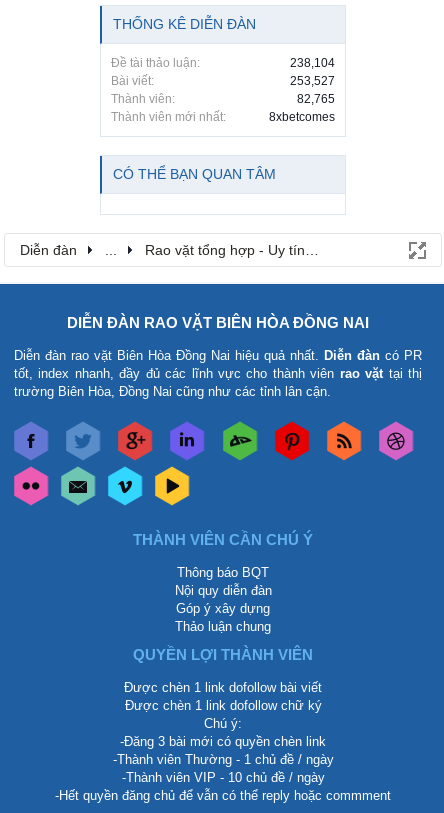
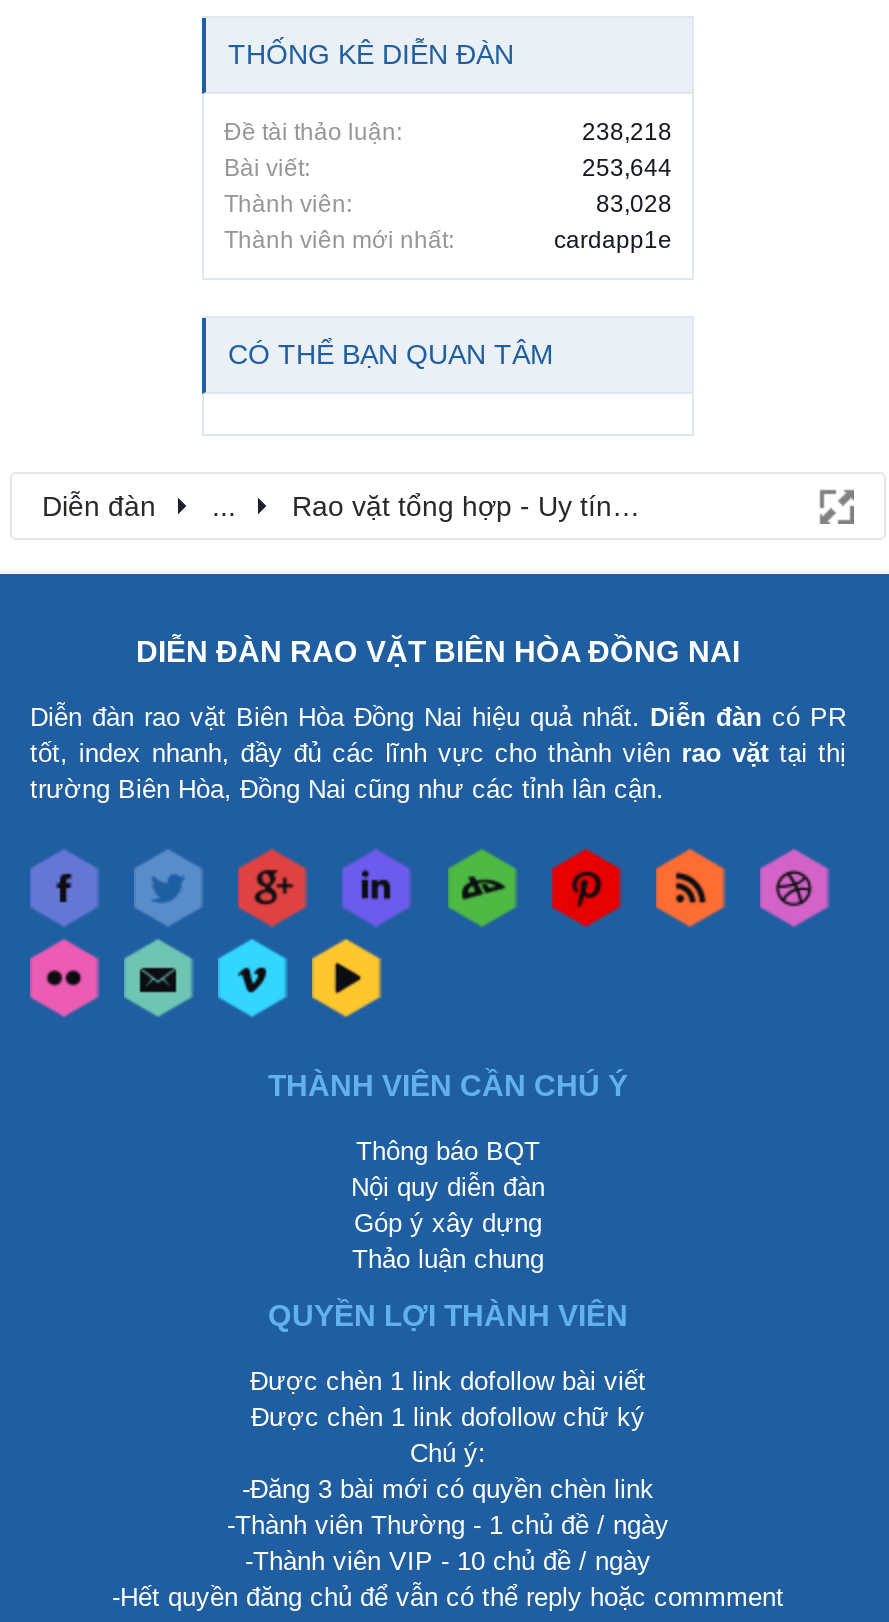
- 238,104
+ 238,218

- 253,527
+ 253,644

- 82,765
+ 83,028

- 8xbetcomes
+ cardapp1e
